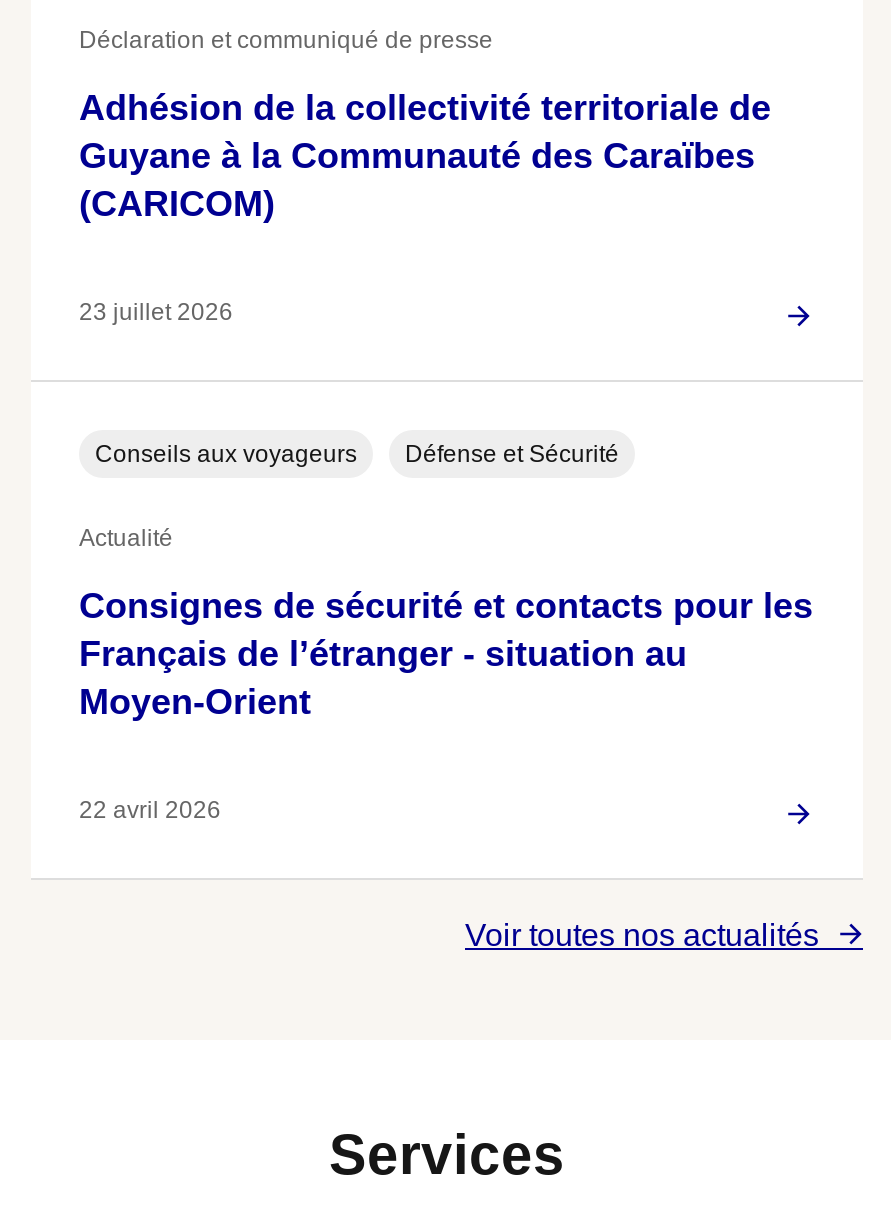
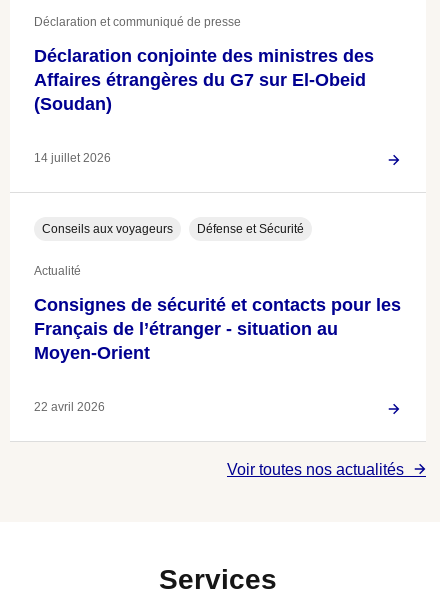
- Adhésion de la collectivité territoriale de
- Guyane à la Communauté des Caraïbes
- (CARICOM)
+ Déclaration conjointe des ministres des
+ Affaires étrangères du G7 sur El-Obeid
+ (Soudan)

- 23 juillet 2026
+ 14 juillet 2026
